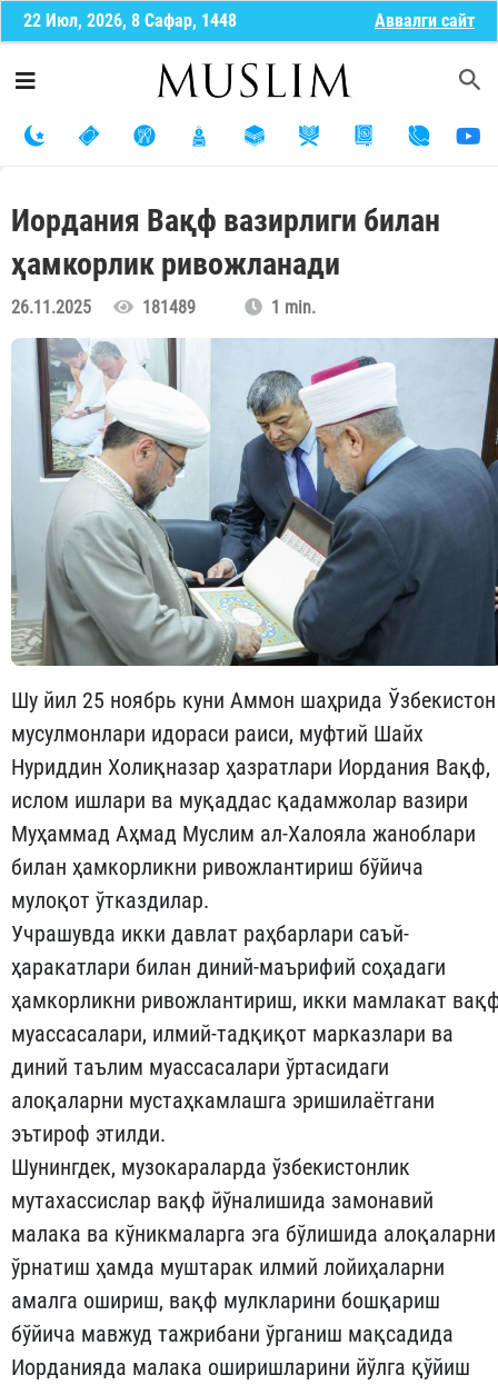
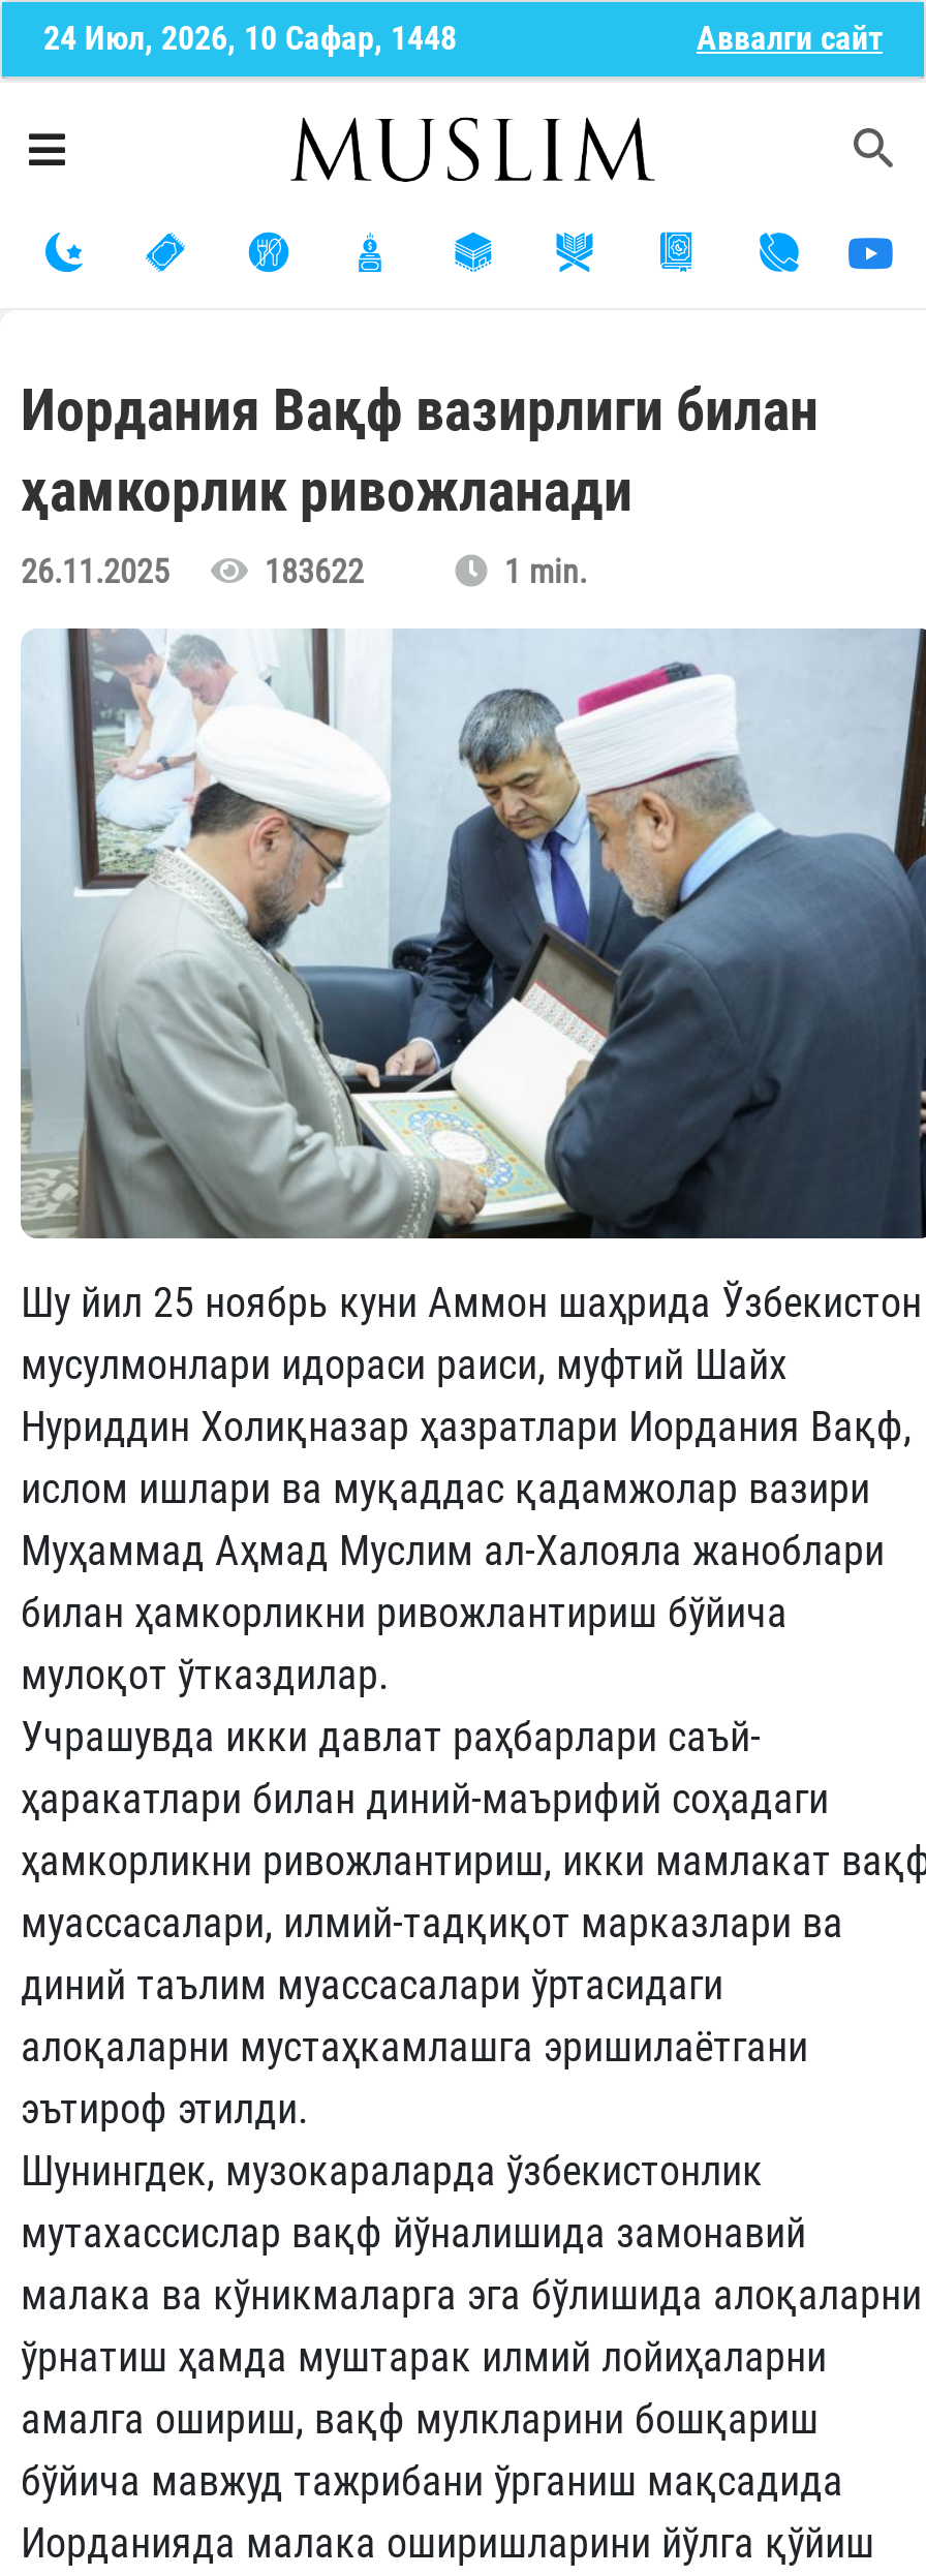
- 22 Июл, 2026, 8 Сафар, 1448
+ 24 Июл, 2026, 10 Сафар, 1448

- 26.11.2025 181489
+ 26.11.2025 183622
